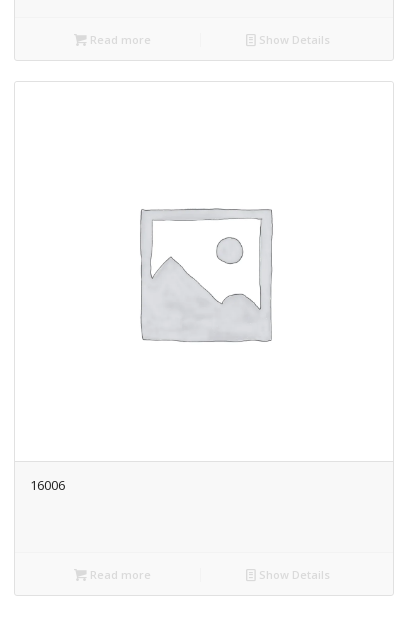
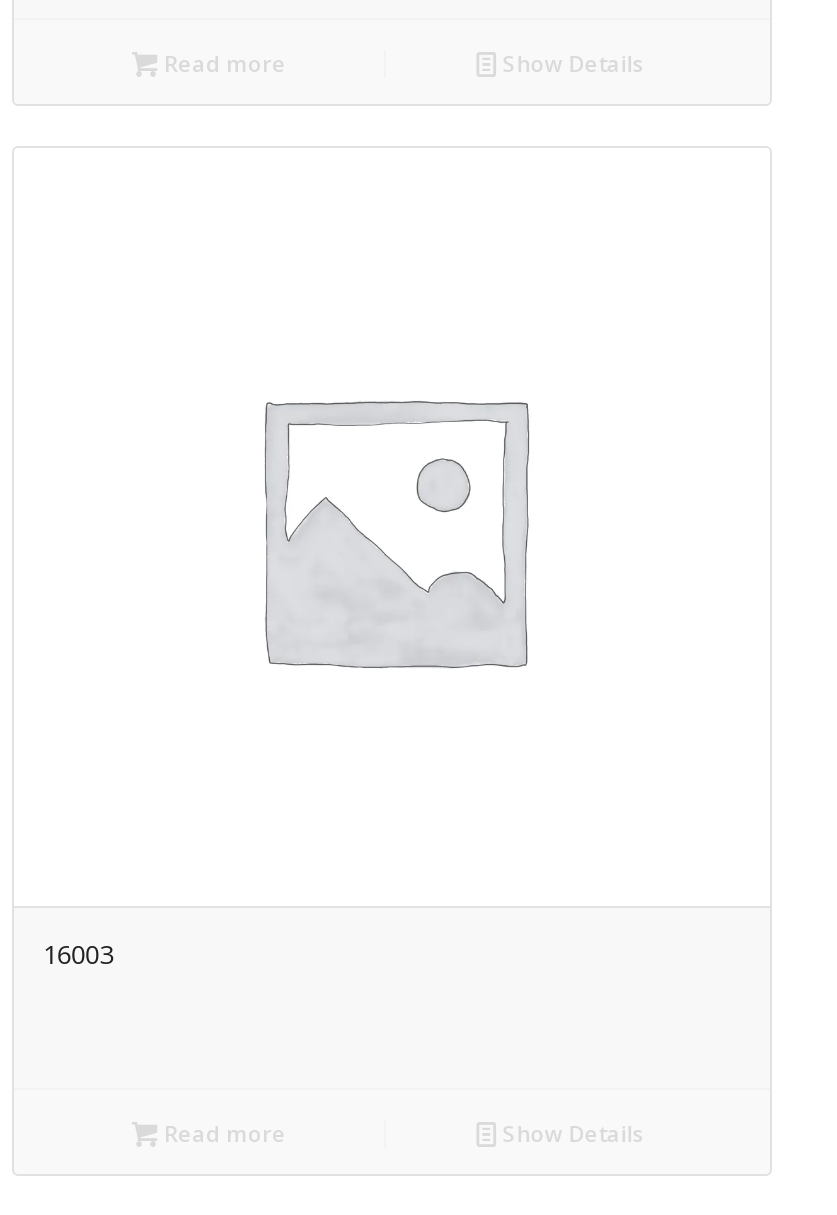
- 16006
+ 16003
